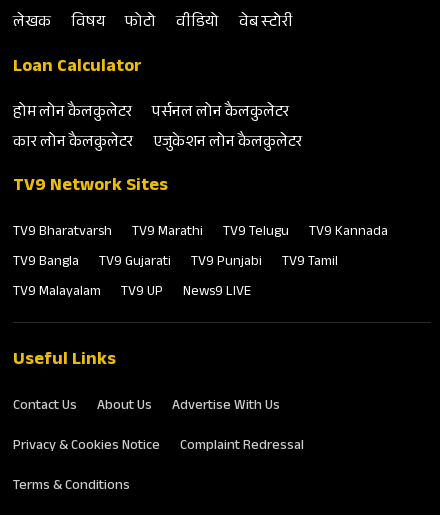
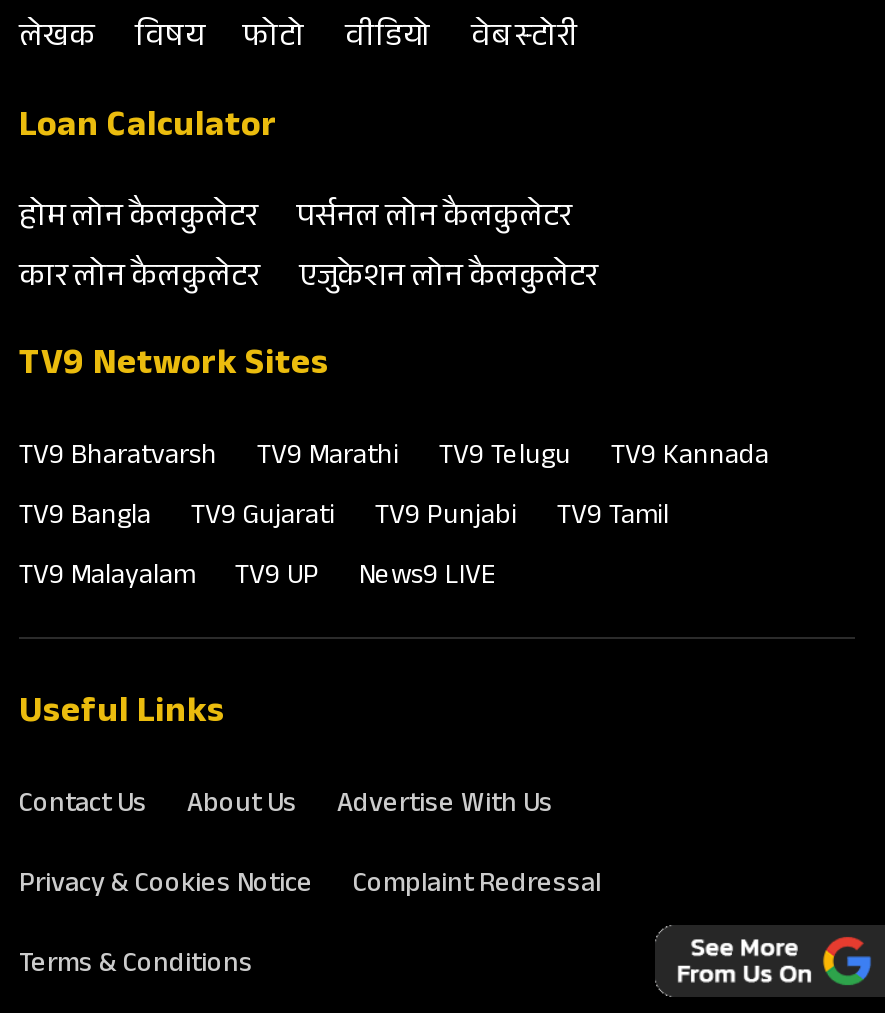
+ [image]
